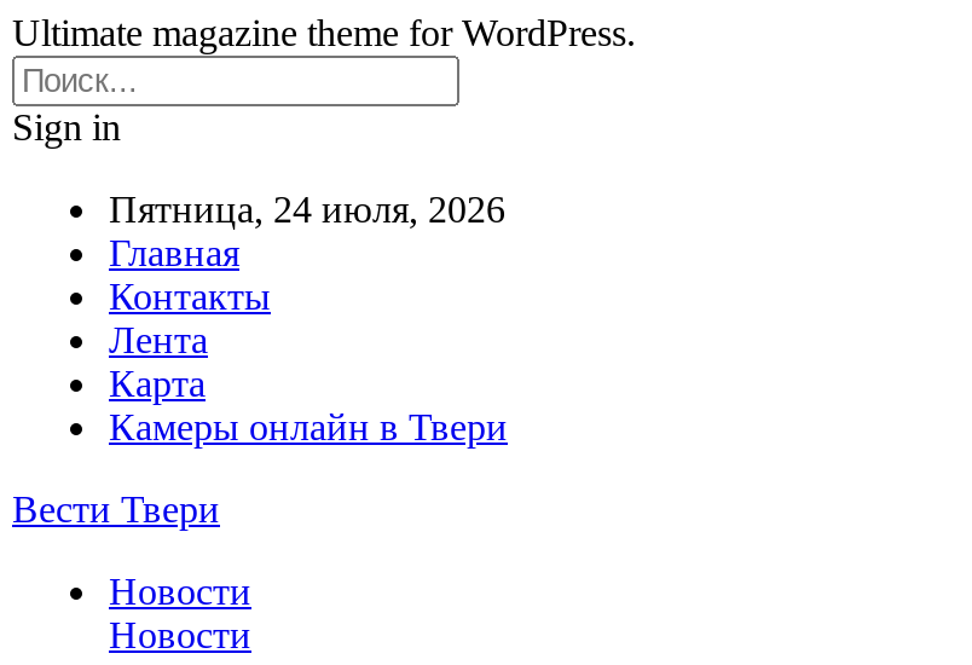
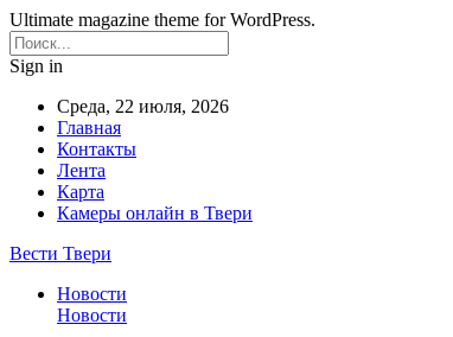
- Пятница, 24 июля, 2026
+ Среда, 22 июля, 2026
